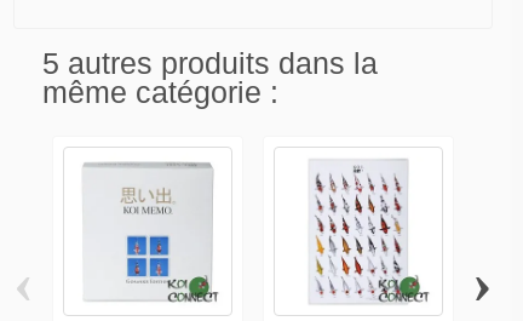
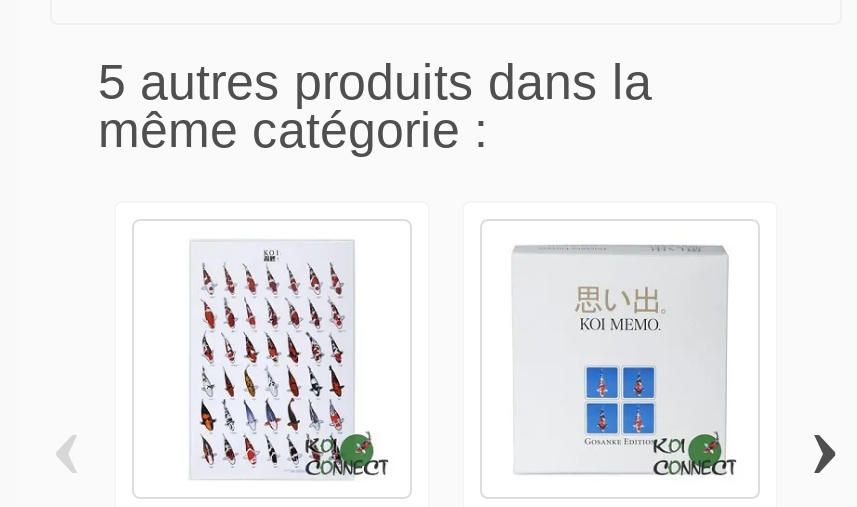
- [image]
+ [image]

- [image]
+ [image]
